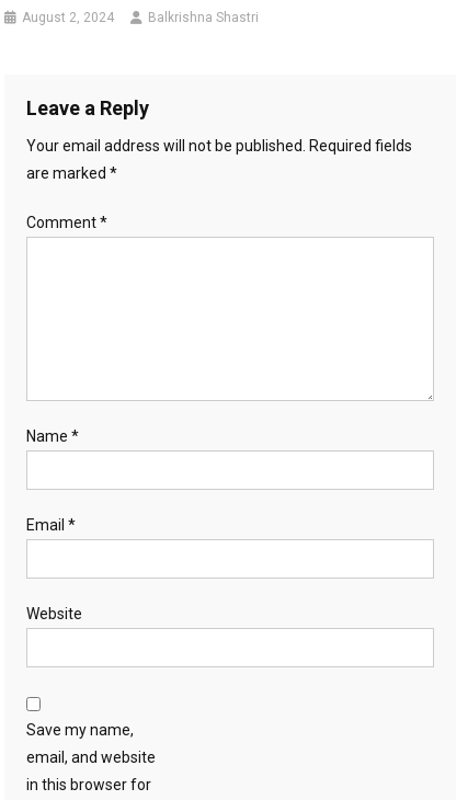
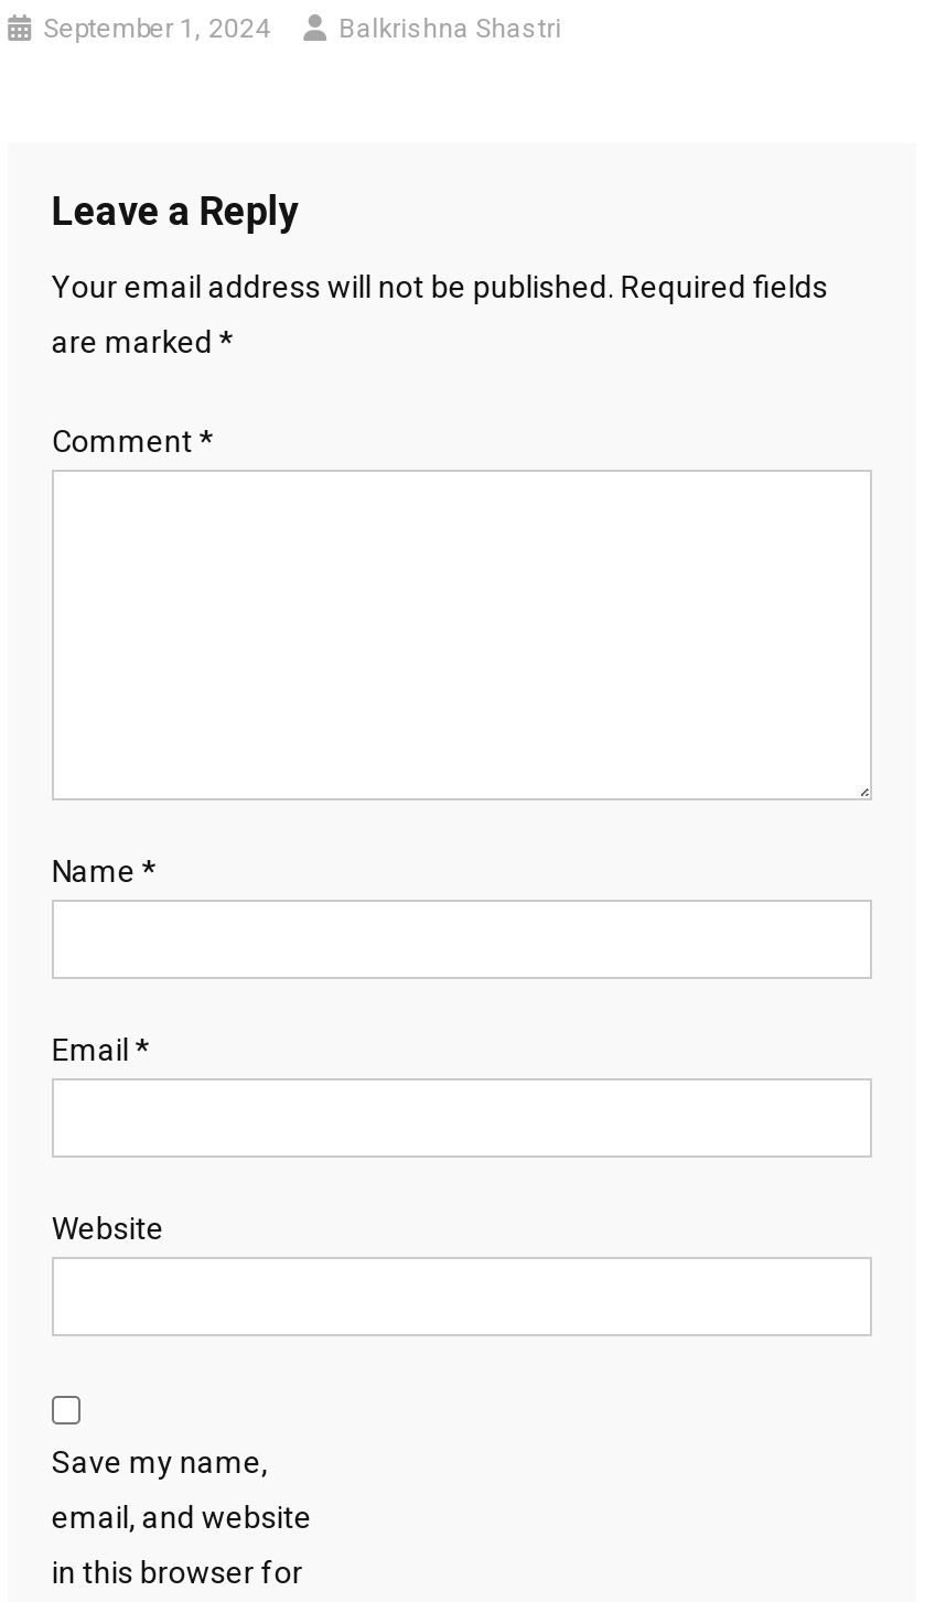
- August 2, 2024
+ September 1, 2024
